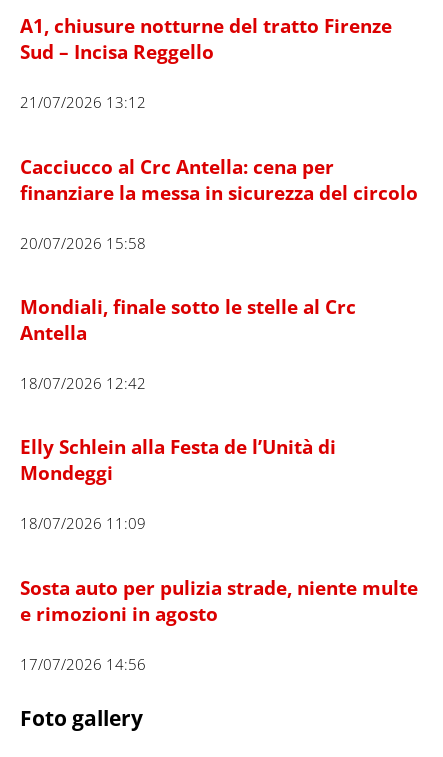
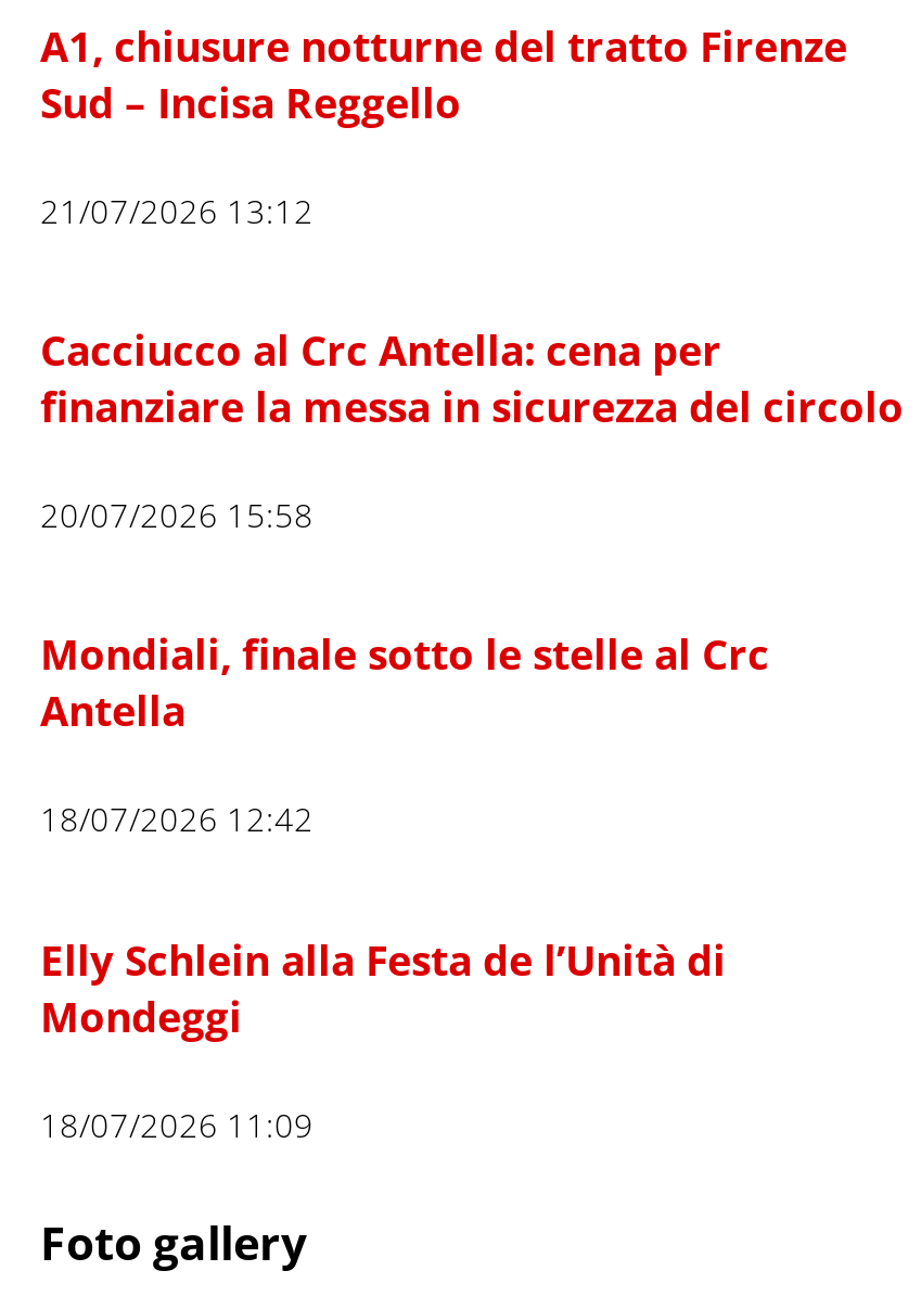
- Sosta auto per pulizia strade, niente multe
- e rimozioni in agosto
- 17/07/2026 14:56
